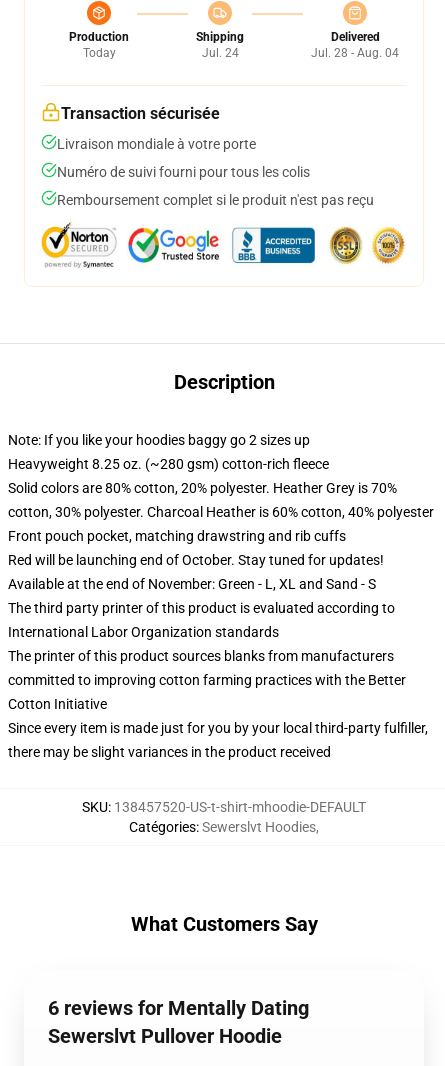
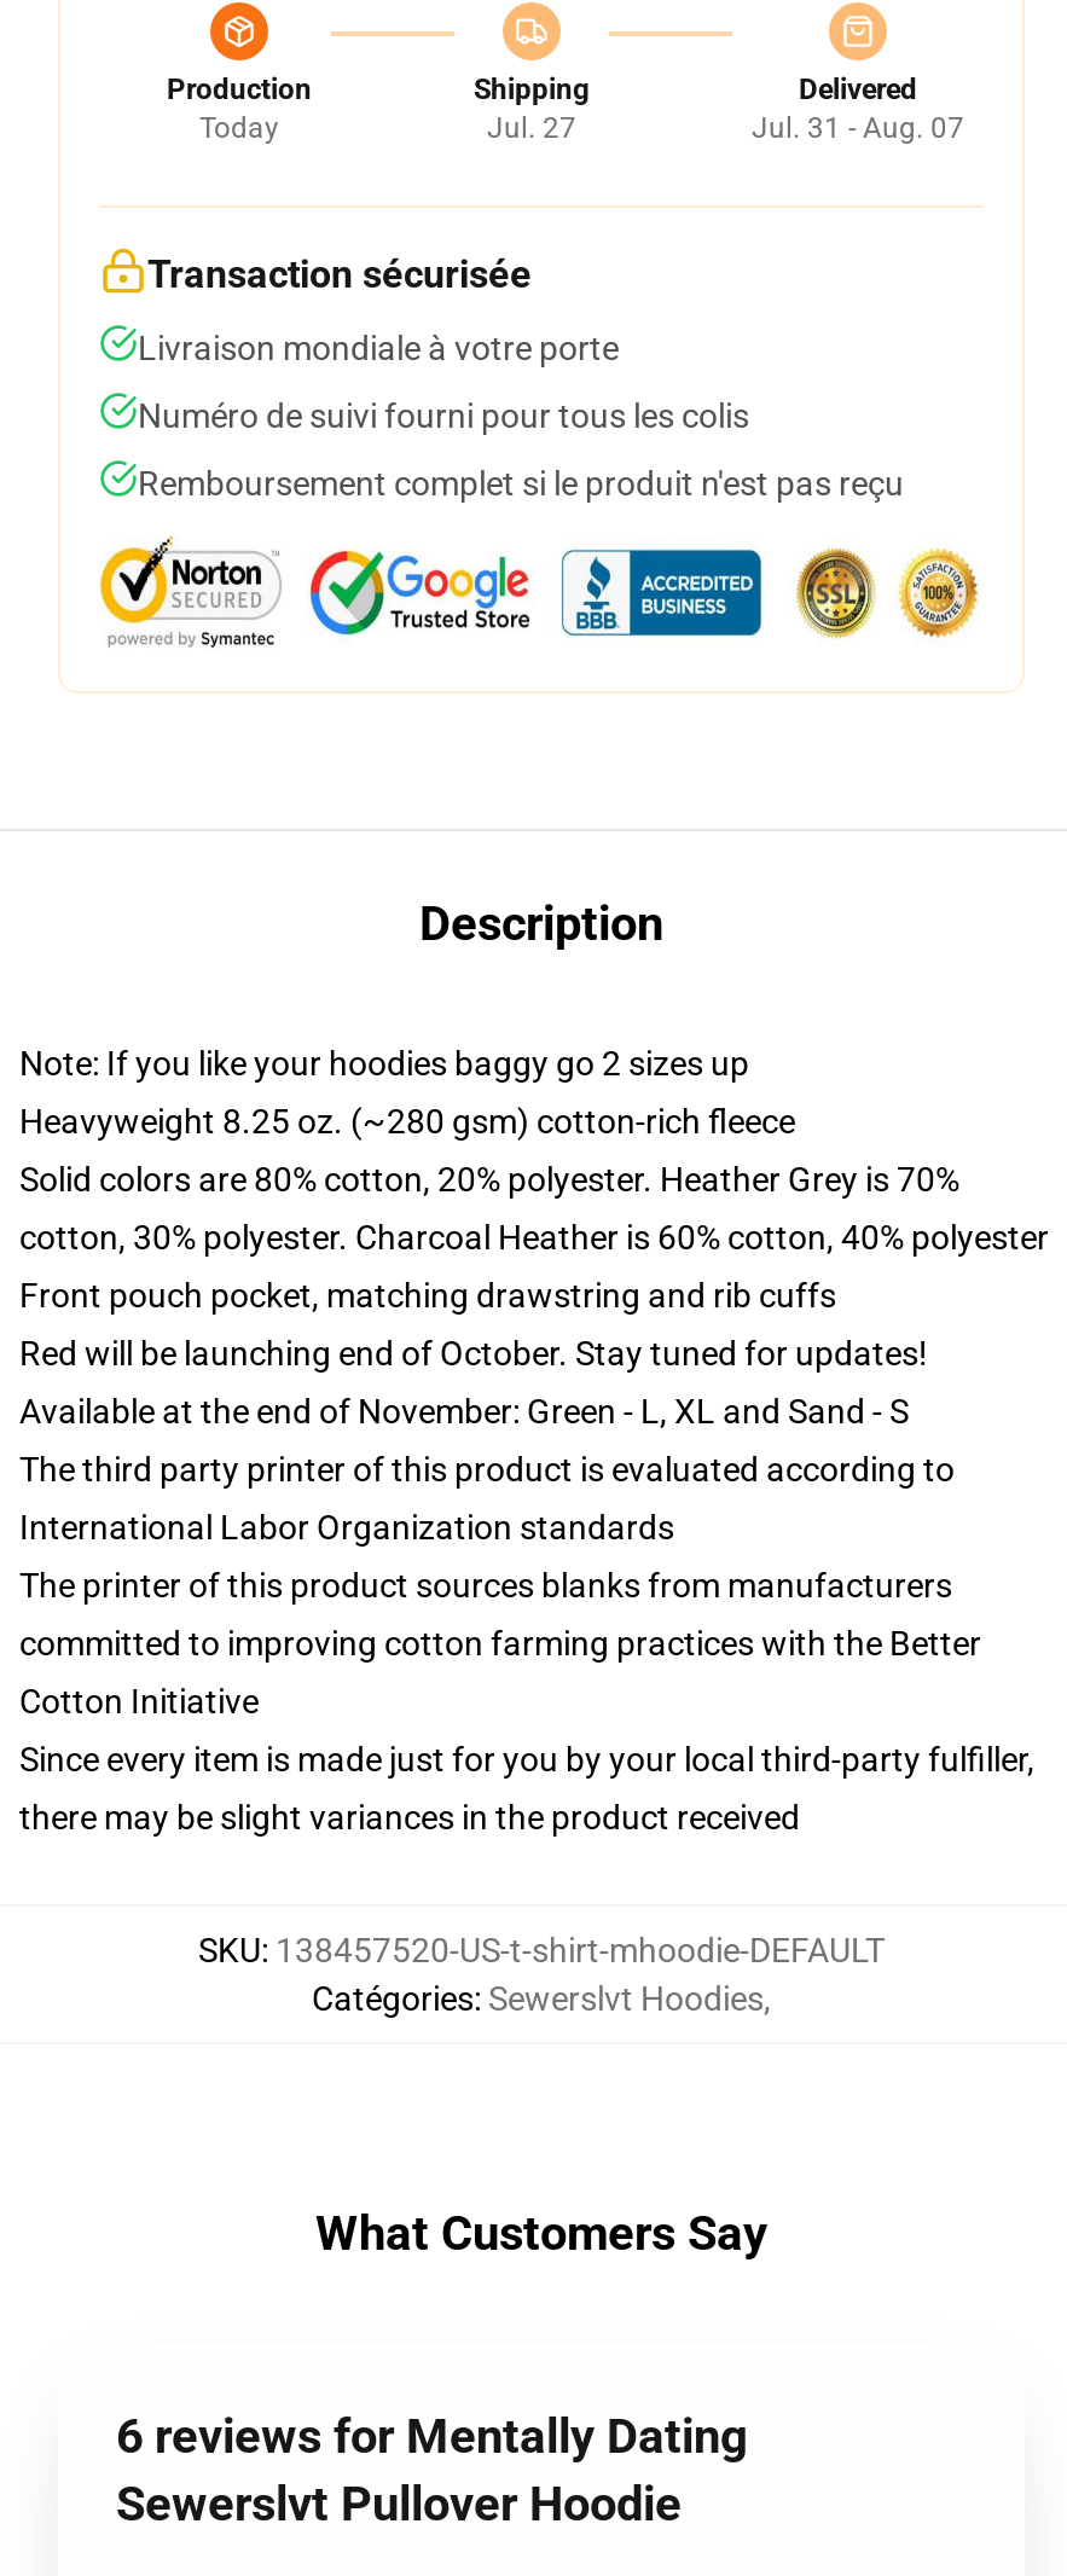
- Jul. 24
+ Jul. 27

- Jul. 28 - Aug. 04
+ Jul. 31 - Aug. 07
